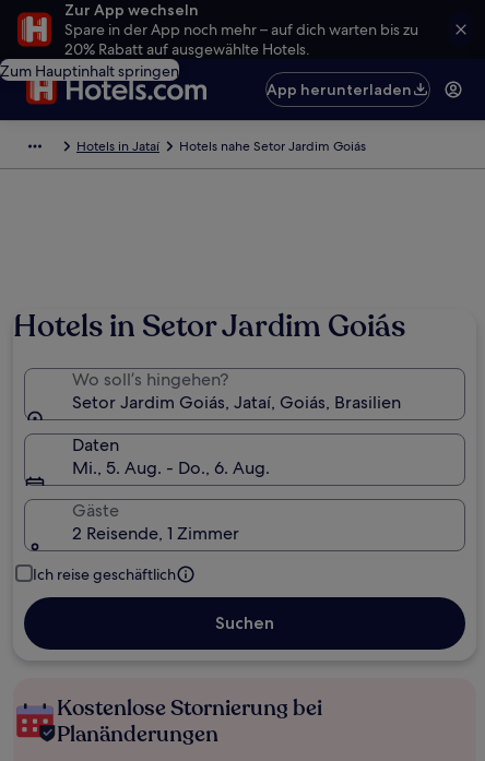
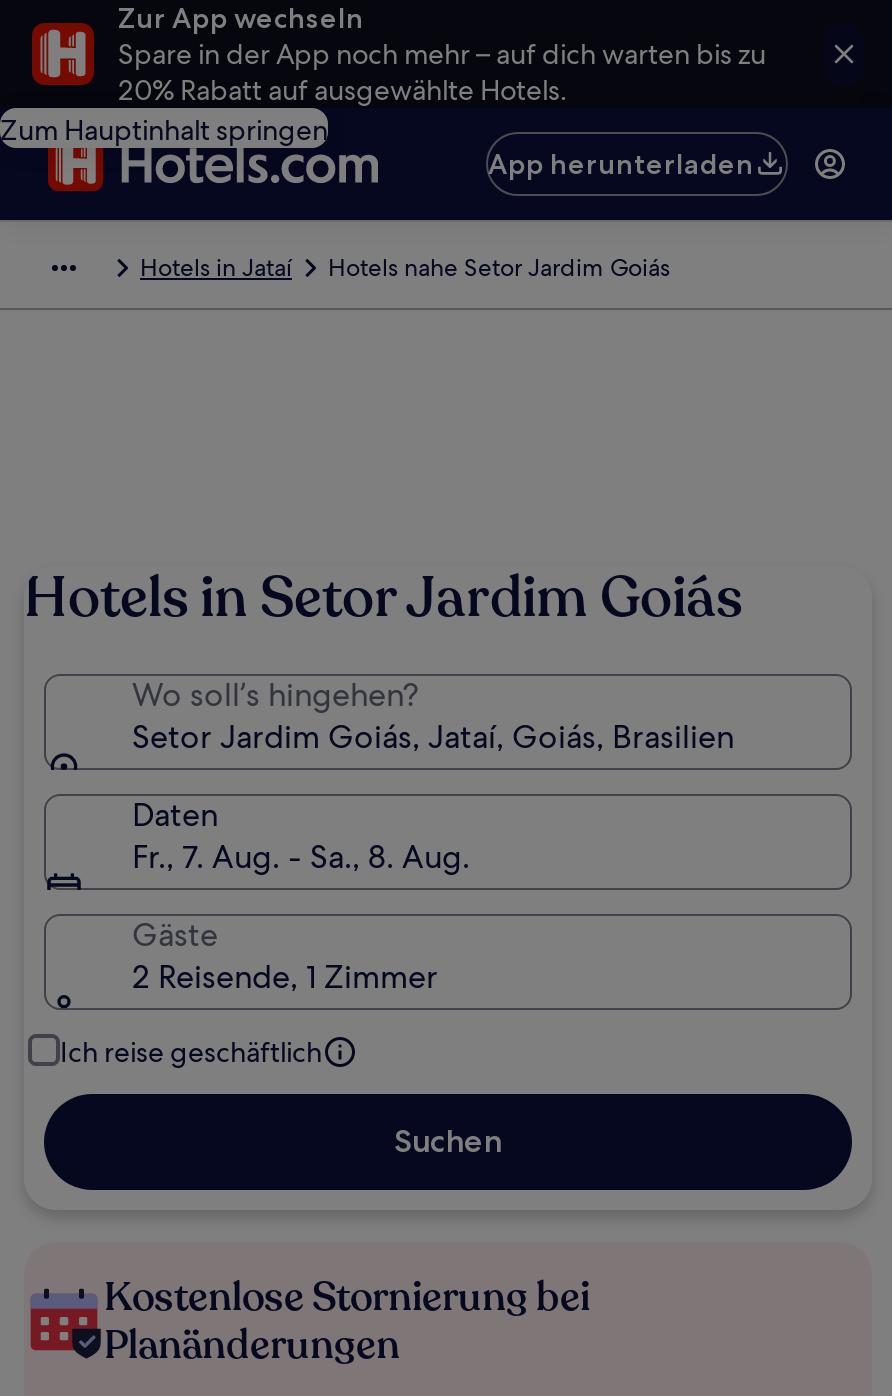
- Mi., 5. Aug. - Do., 6. Aug.
+ Fr., 7. Aug. - Sa., 8. Aug.
